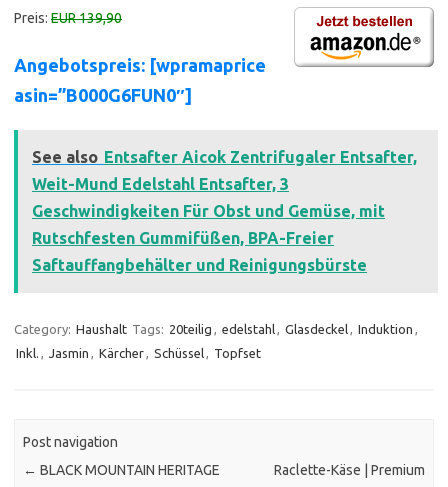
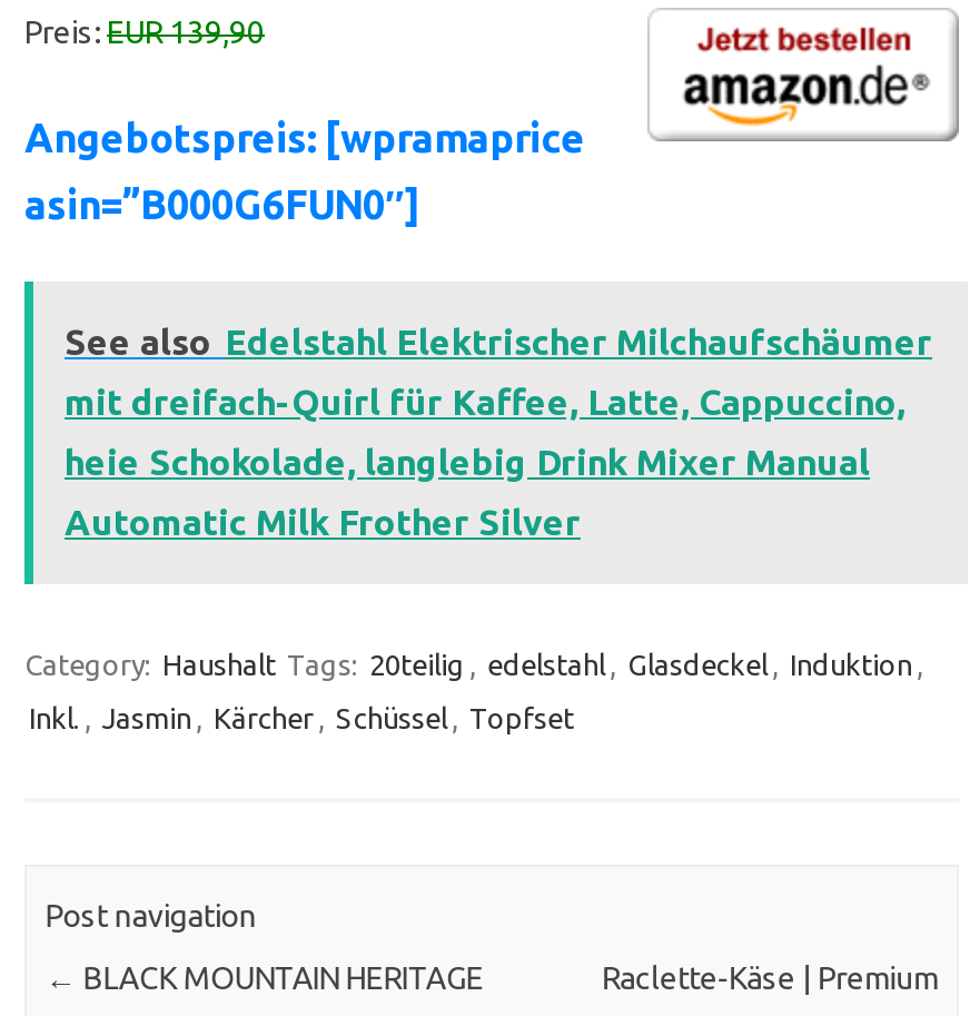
- See also Entsafter Aicok Zentrifugaler Entsafter,
- Weit-Mund Edelstahl Entsafter, 3
- Geschwindigkeiten Für Obst und Gemüse, mit
- Rutschfesten Gummifüßen, BPA-Freier
- Saftauffangbehälter und Reinigungsbürste
+ See also Edelstahl Elektrischer Milchaufschäumer
+ mit dreifach-Quirl für Kaffee, Latte, Cappuccino,
+ heie Schokolade, langlebig Drink Mixer Manual
+ Automatic Milk Frother Silver
